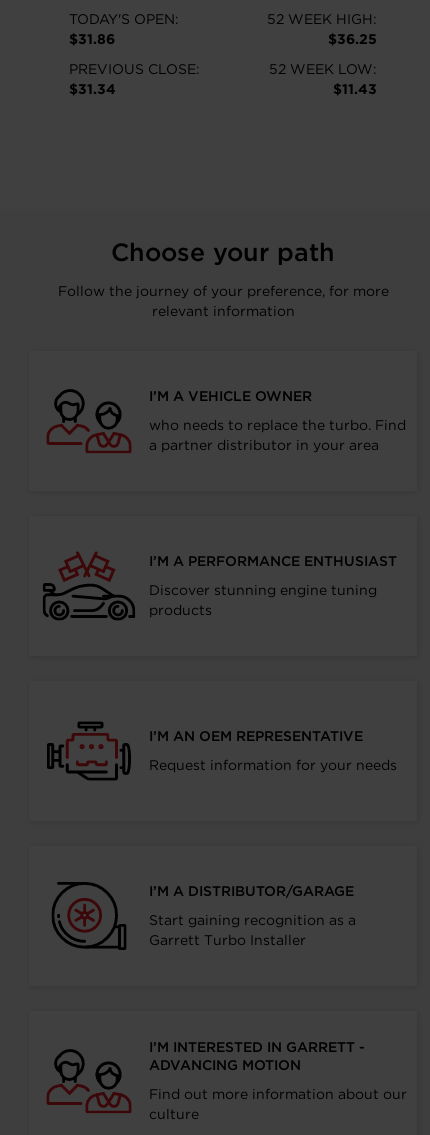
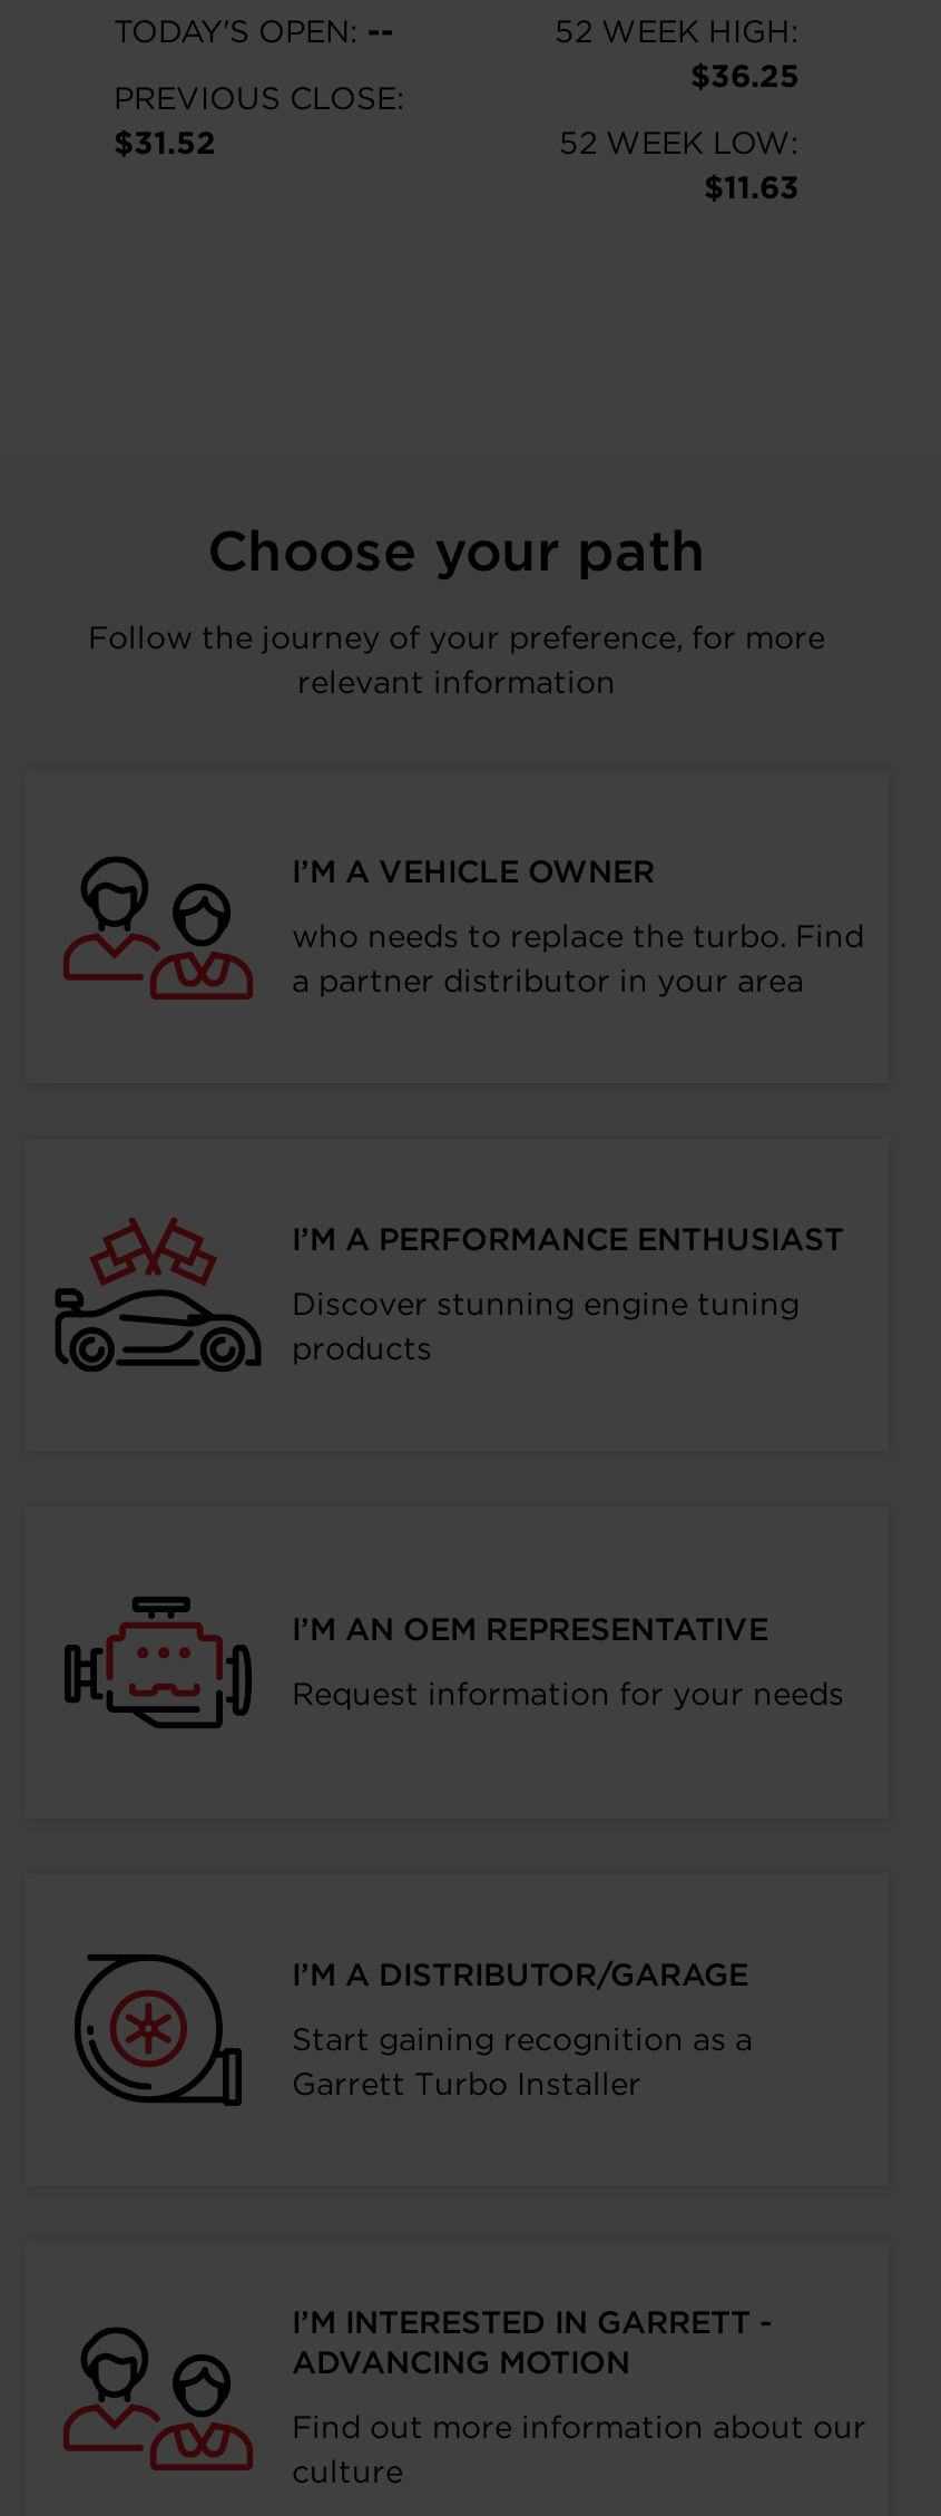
- TODAY'S OPEN:
- $31.86
+ TODAY'S OPEN: --

moved up: PREVIOUS CLOSE:

- $31.34
+ $31.52

- $11.43
+ $11.63
